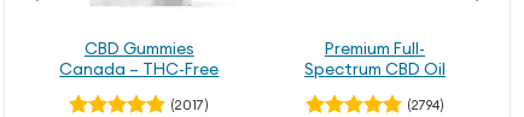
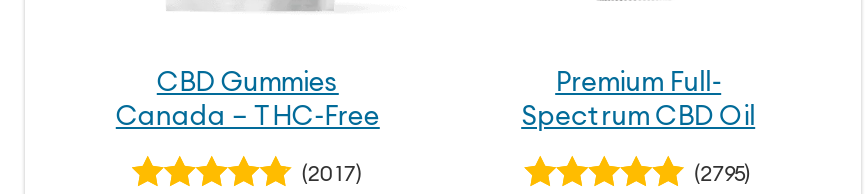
- (2794)
+ (2795)
